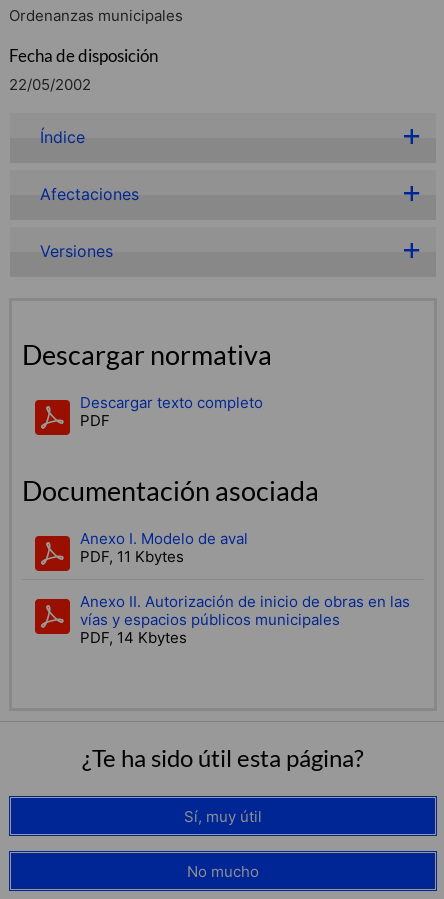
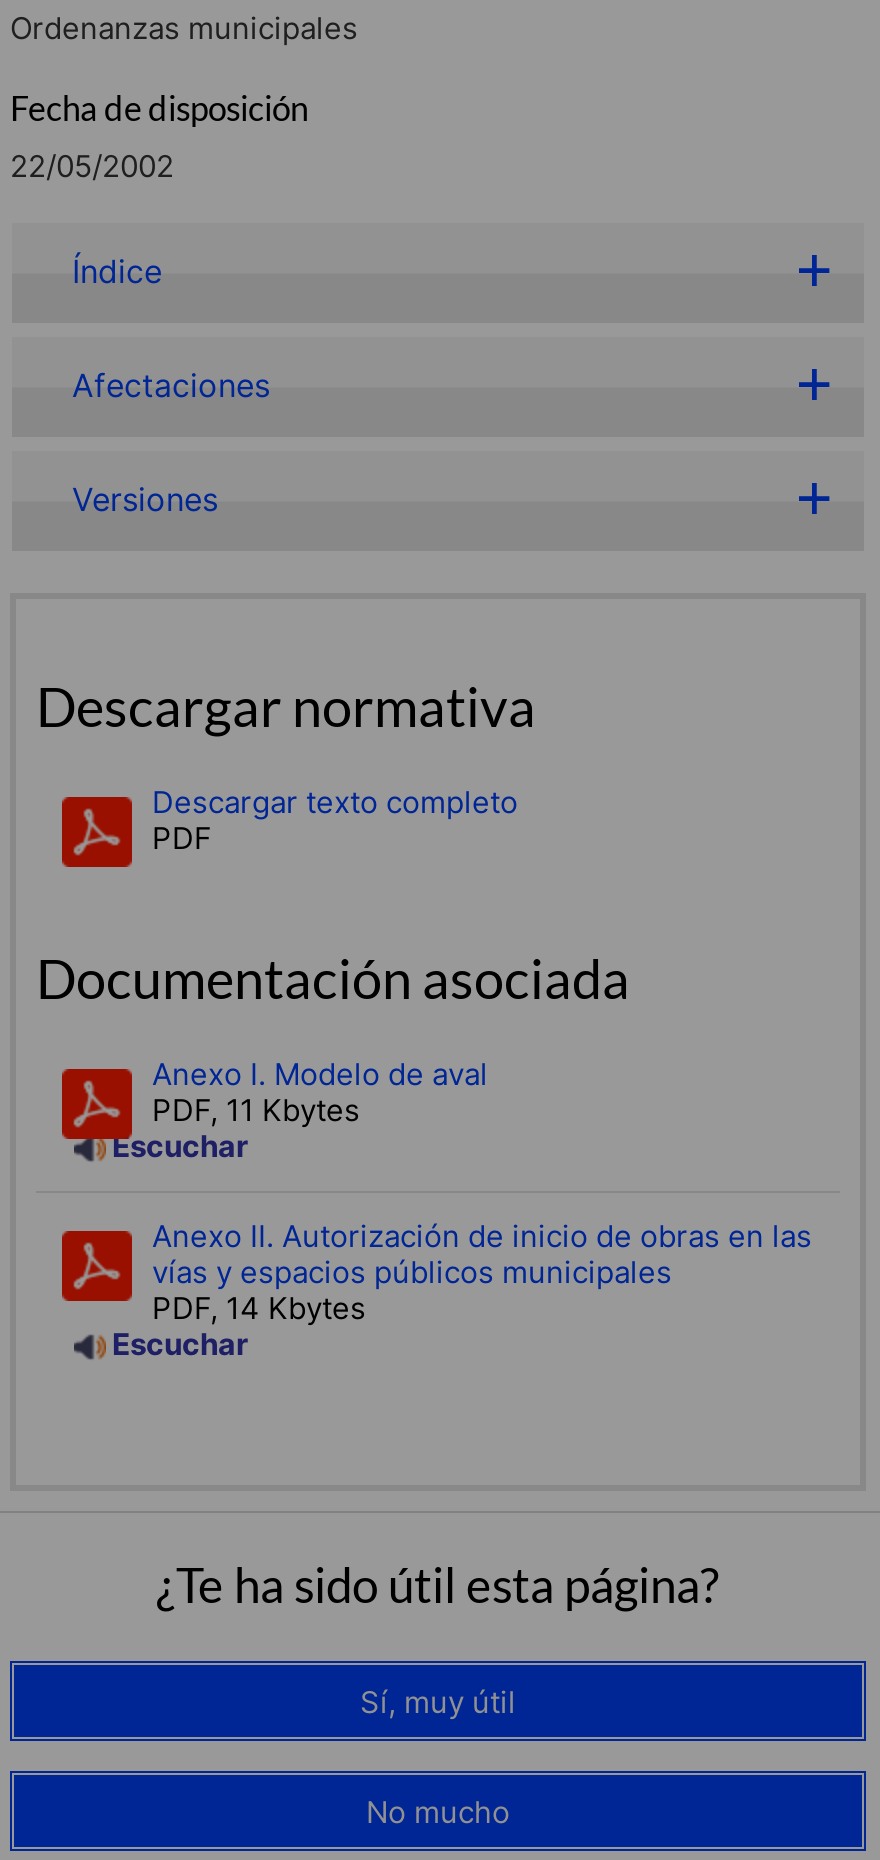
+ Escuchar

+ Escuchar
